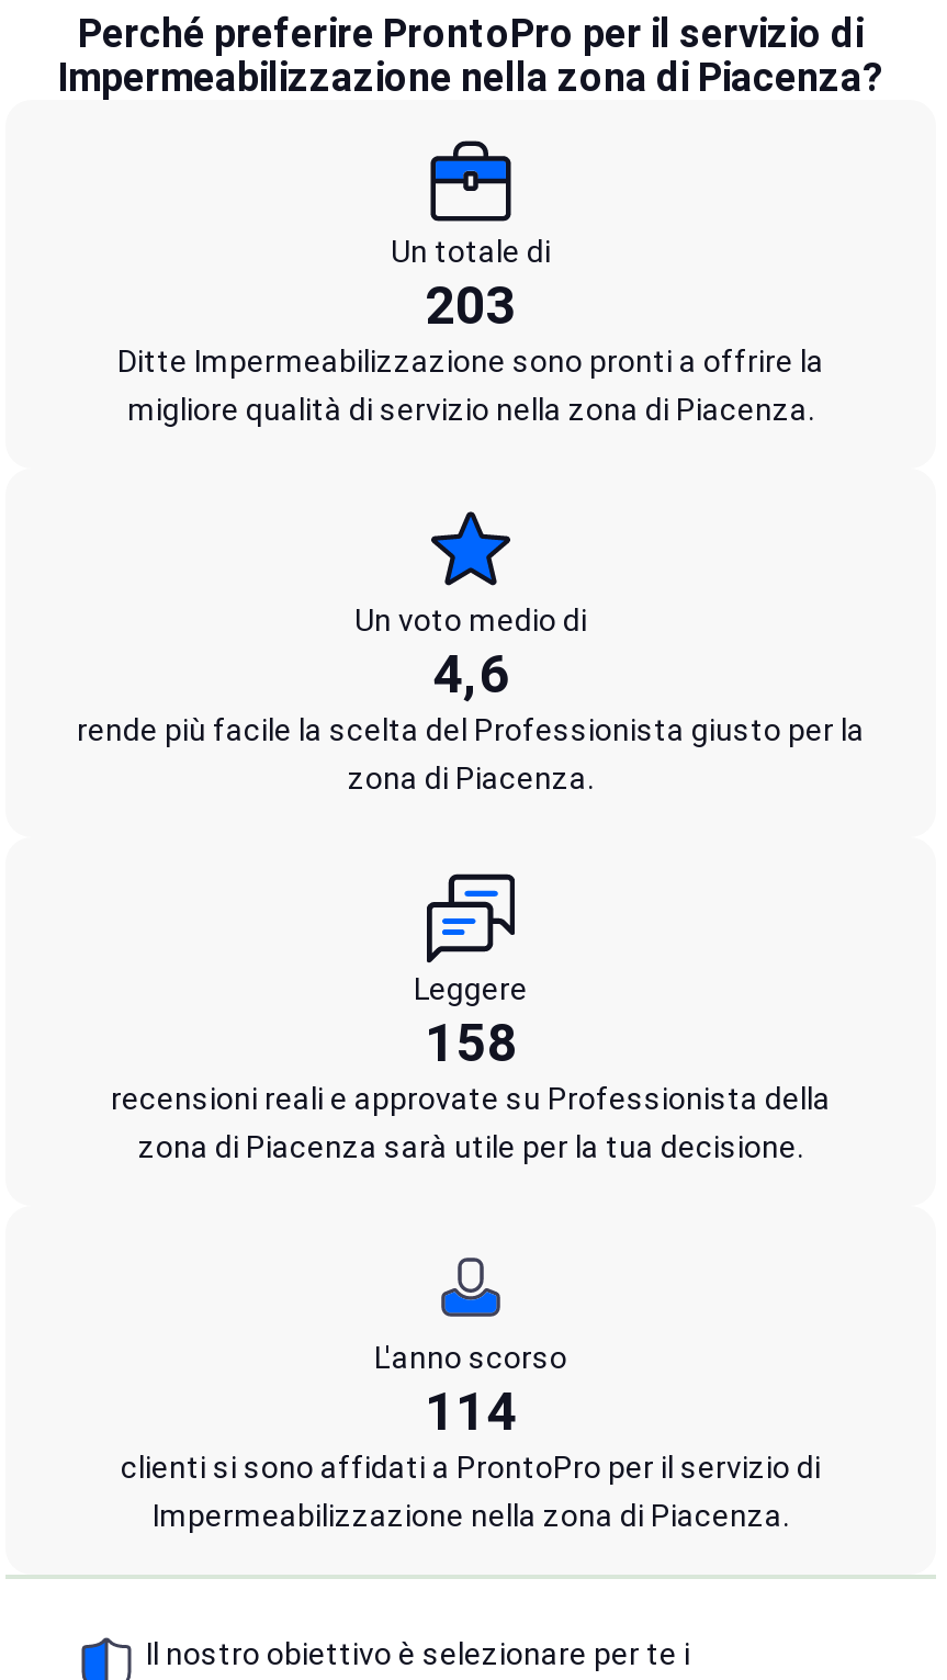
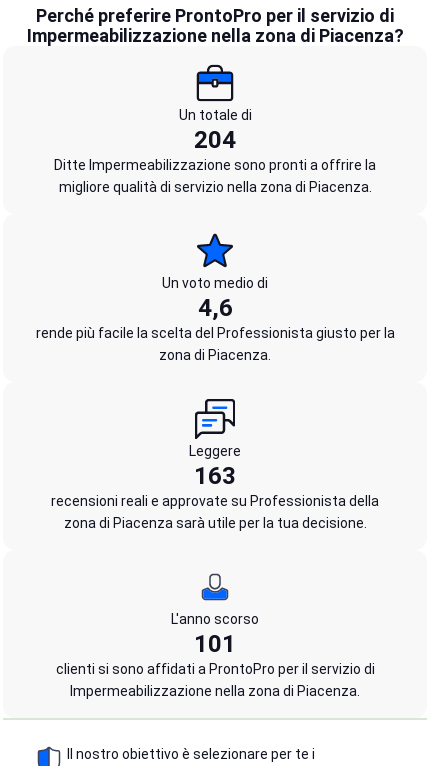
- 203
+ 204

- 158
+ 163

- 114
+ 101
